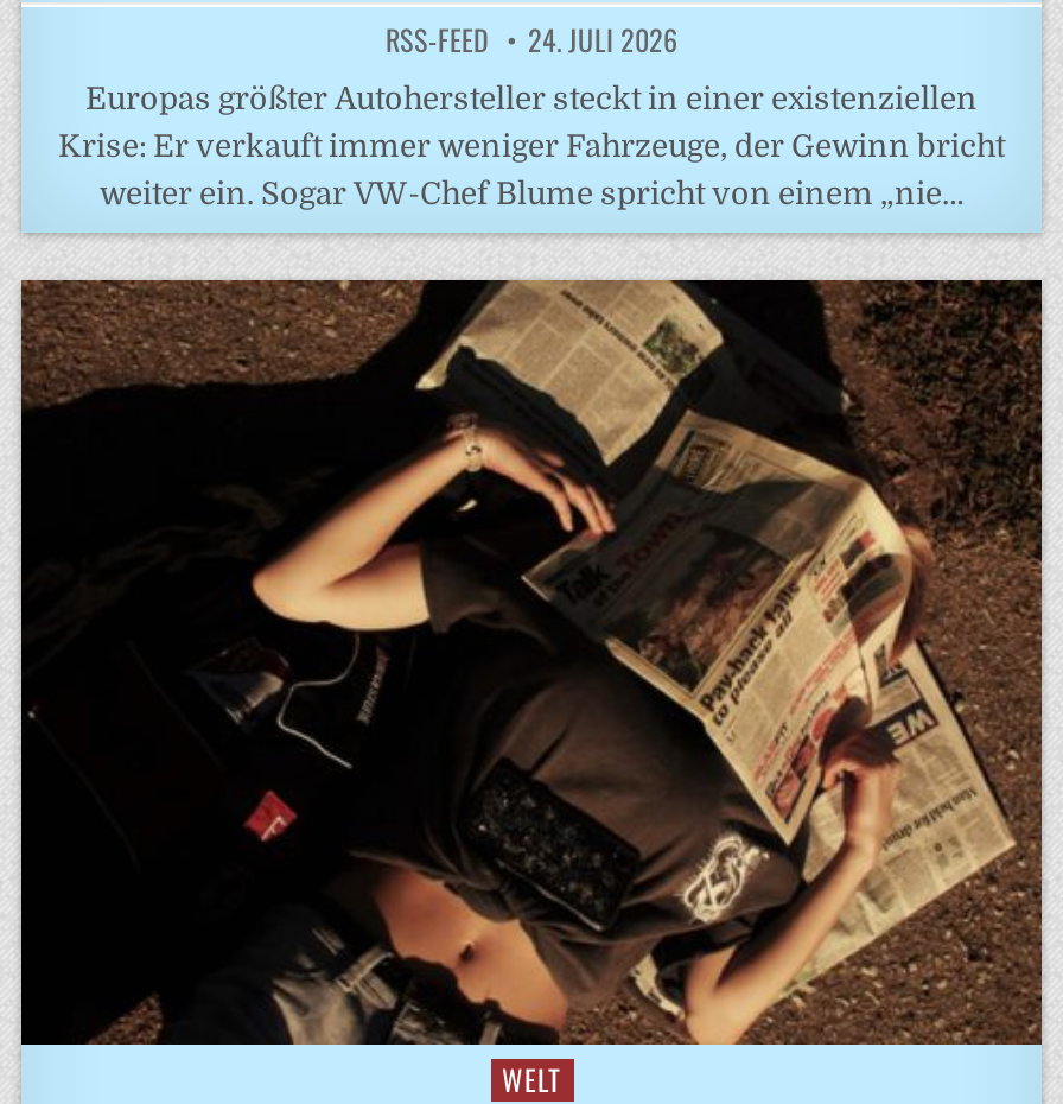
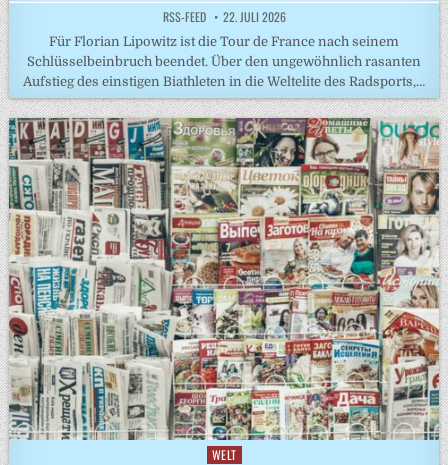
- RSS-FEED 24. JULI 2026
+ RSS-FEED 22. JULI 2026

- Europas größter Autohersteller steckt in einer existenziellen
- Krise: Er verkauft immer weniger Fahrzeuge, der Gewinn bricht
- weiter ein. Sogar VW-Chef Blume spricht von einem „nie…
+ Für Florian Lipowitz ist die Tour de France nach seinem
+ Schlüsselbeinbruch beendet. Über den ungewöhnlich rasanten
+ Aufstieg des einstigen Biathleten in die Weltelite des Radsports,…

- [image]
+ [image]
